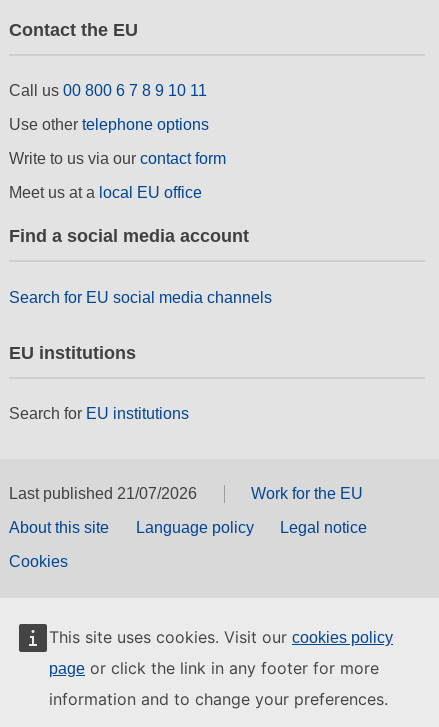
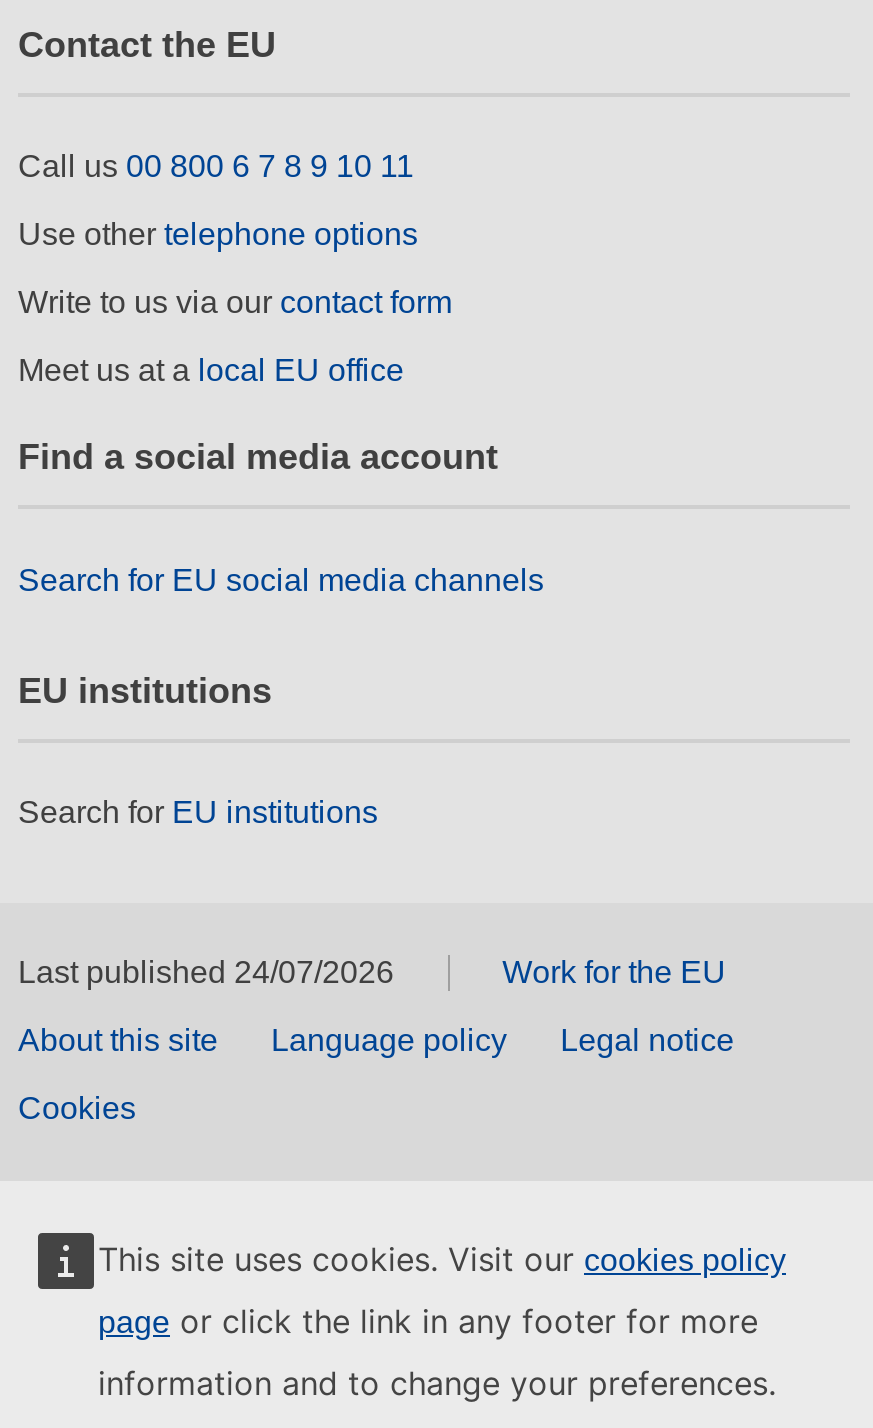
- Last published 21/07/2026
+ Last published 24/07/2026
